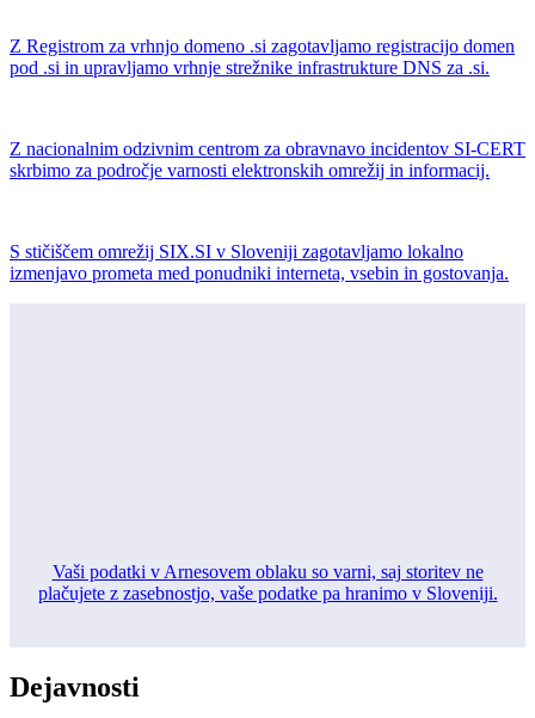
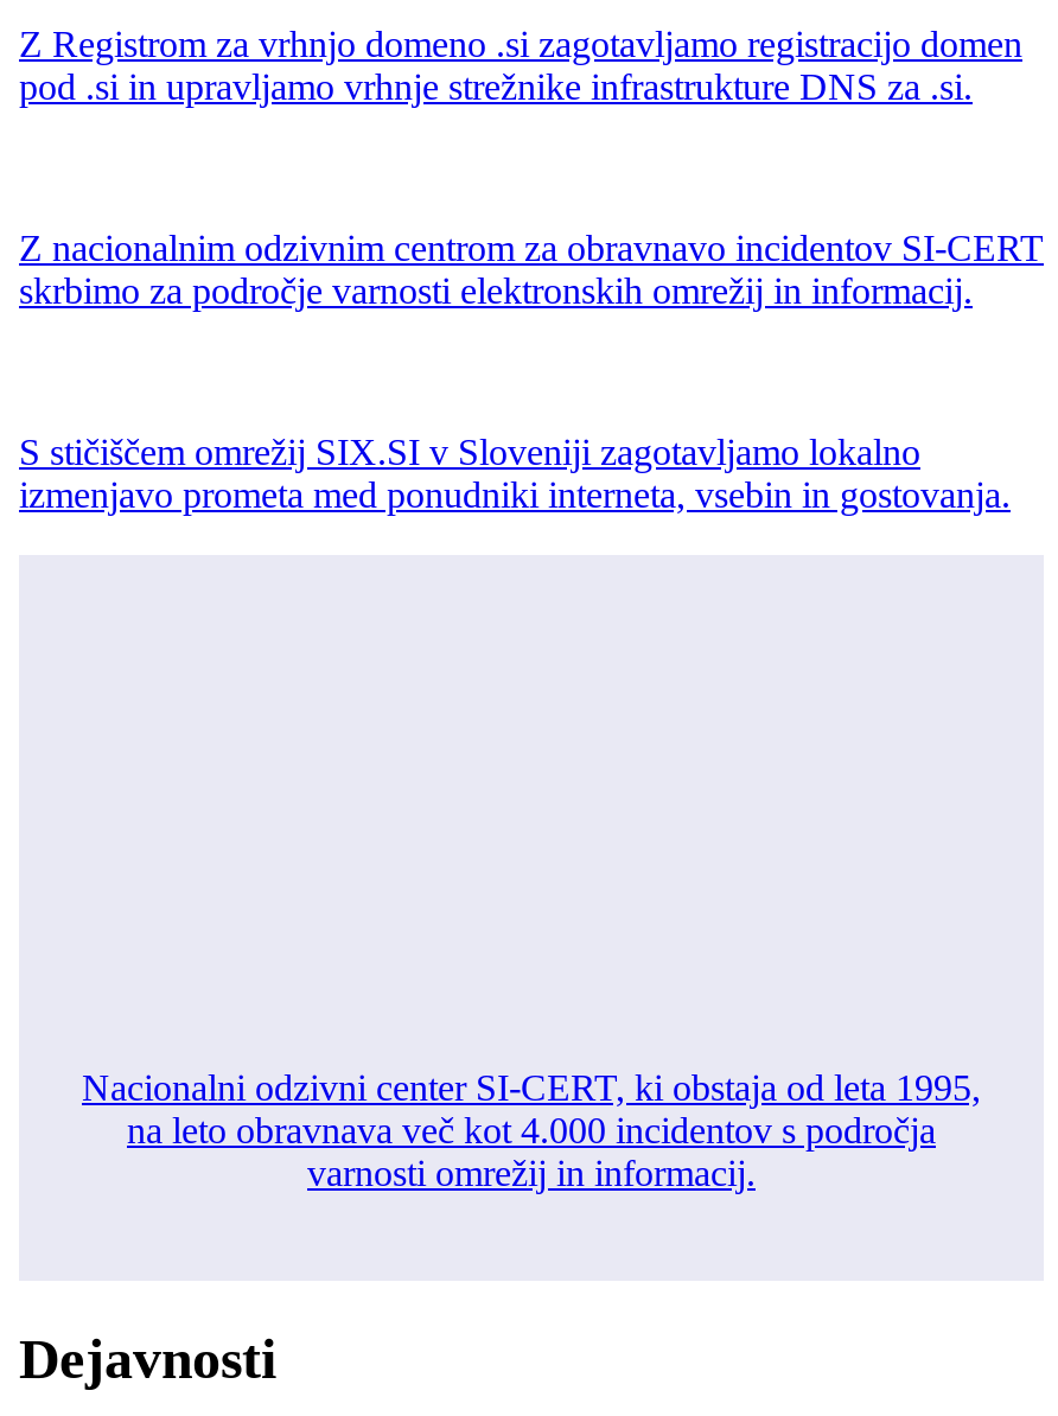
- Vaši podatki v Arnesovem oblaku so varni, saj storitev ne
- plačujete z zasebnostjo, vaše podatke pa hranimo v Sloveniji.
+ Nacionalni odzivni center SI-CERT, ki obstaja od leta 1995,
+ na leto obravnava več kot 4.000 incidentov s področja
+ varnosti omrežij in informacij.
